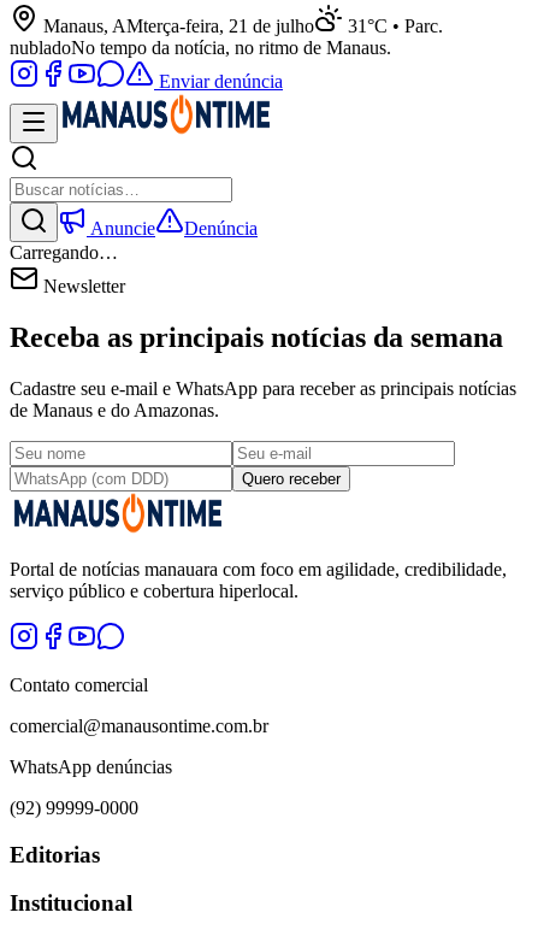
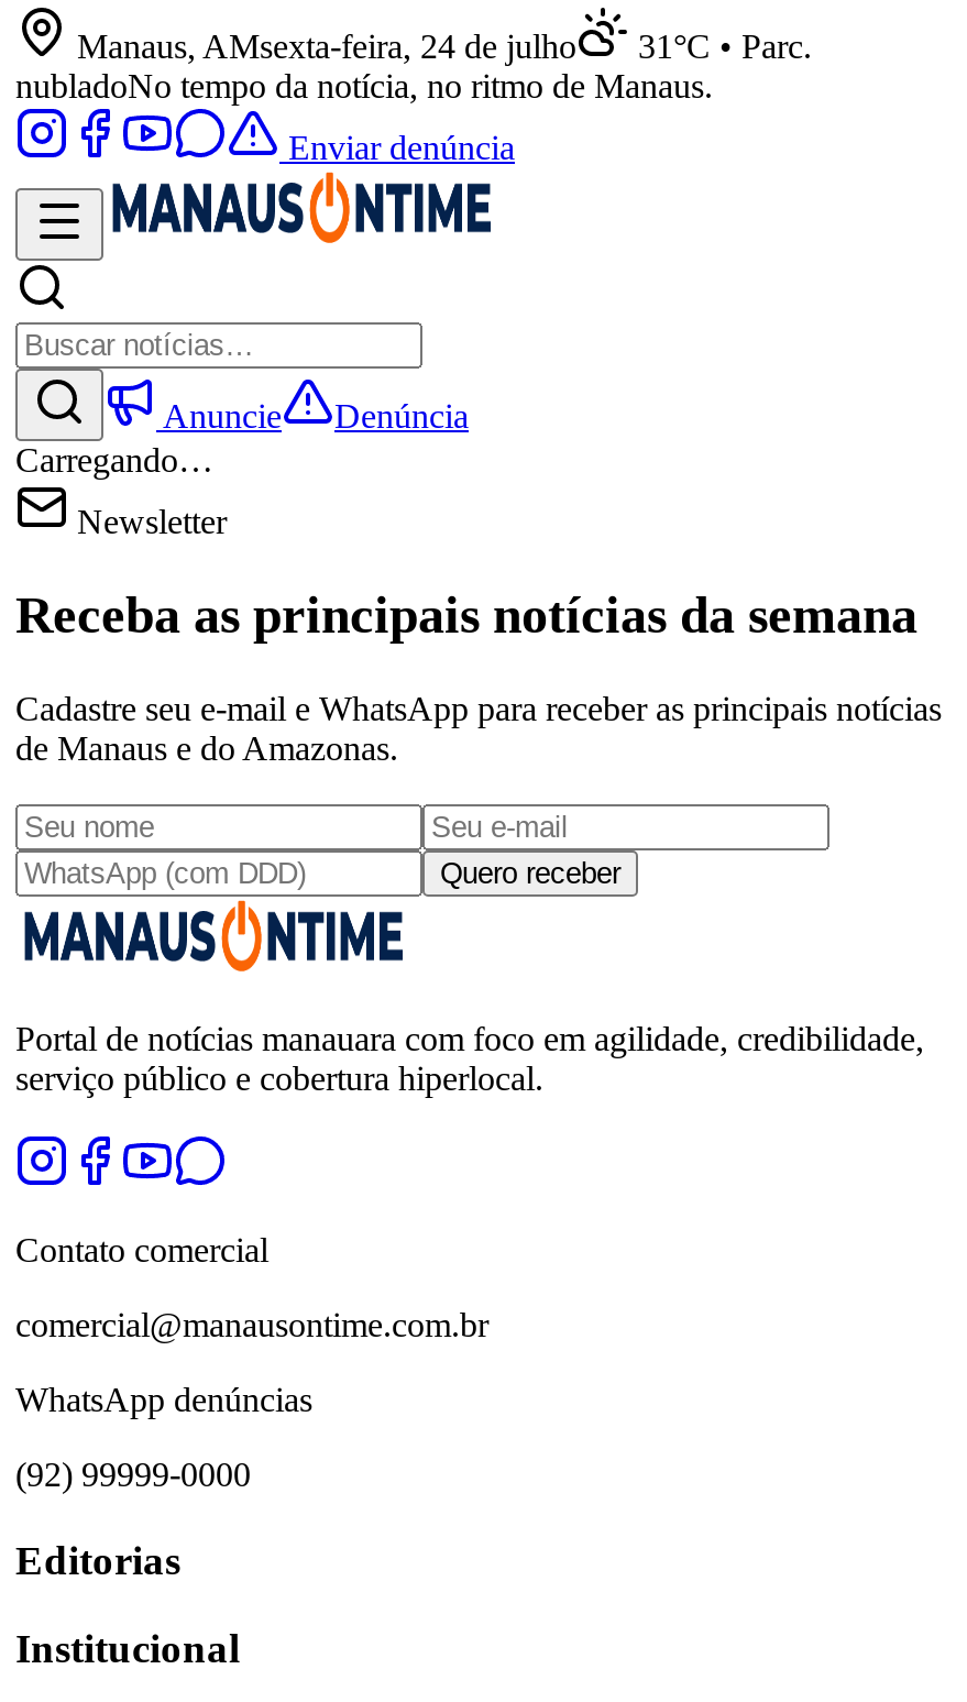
- Manaus, AMterça-feira, 21 de julho
+ Manaus, AMsexta-feira, 24 de julho
